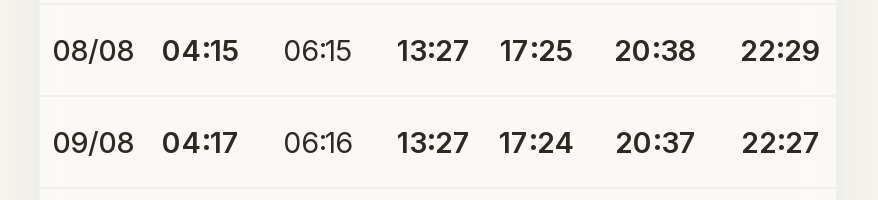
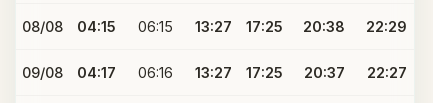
- 09/08 04:17 06:16 13:27 17:24 20:37 22:27
+ 09/08 04:17 06:16 13:27 17:25 20:37 22:27
